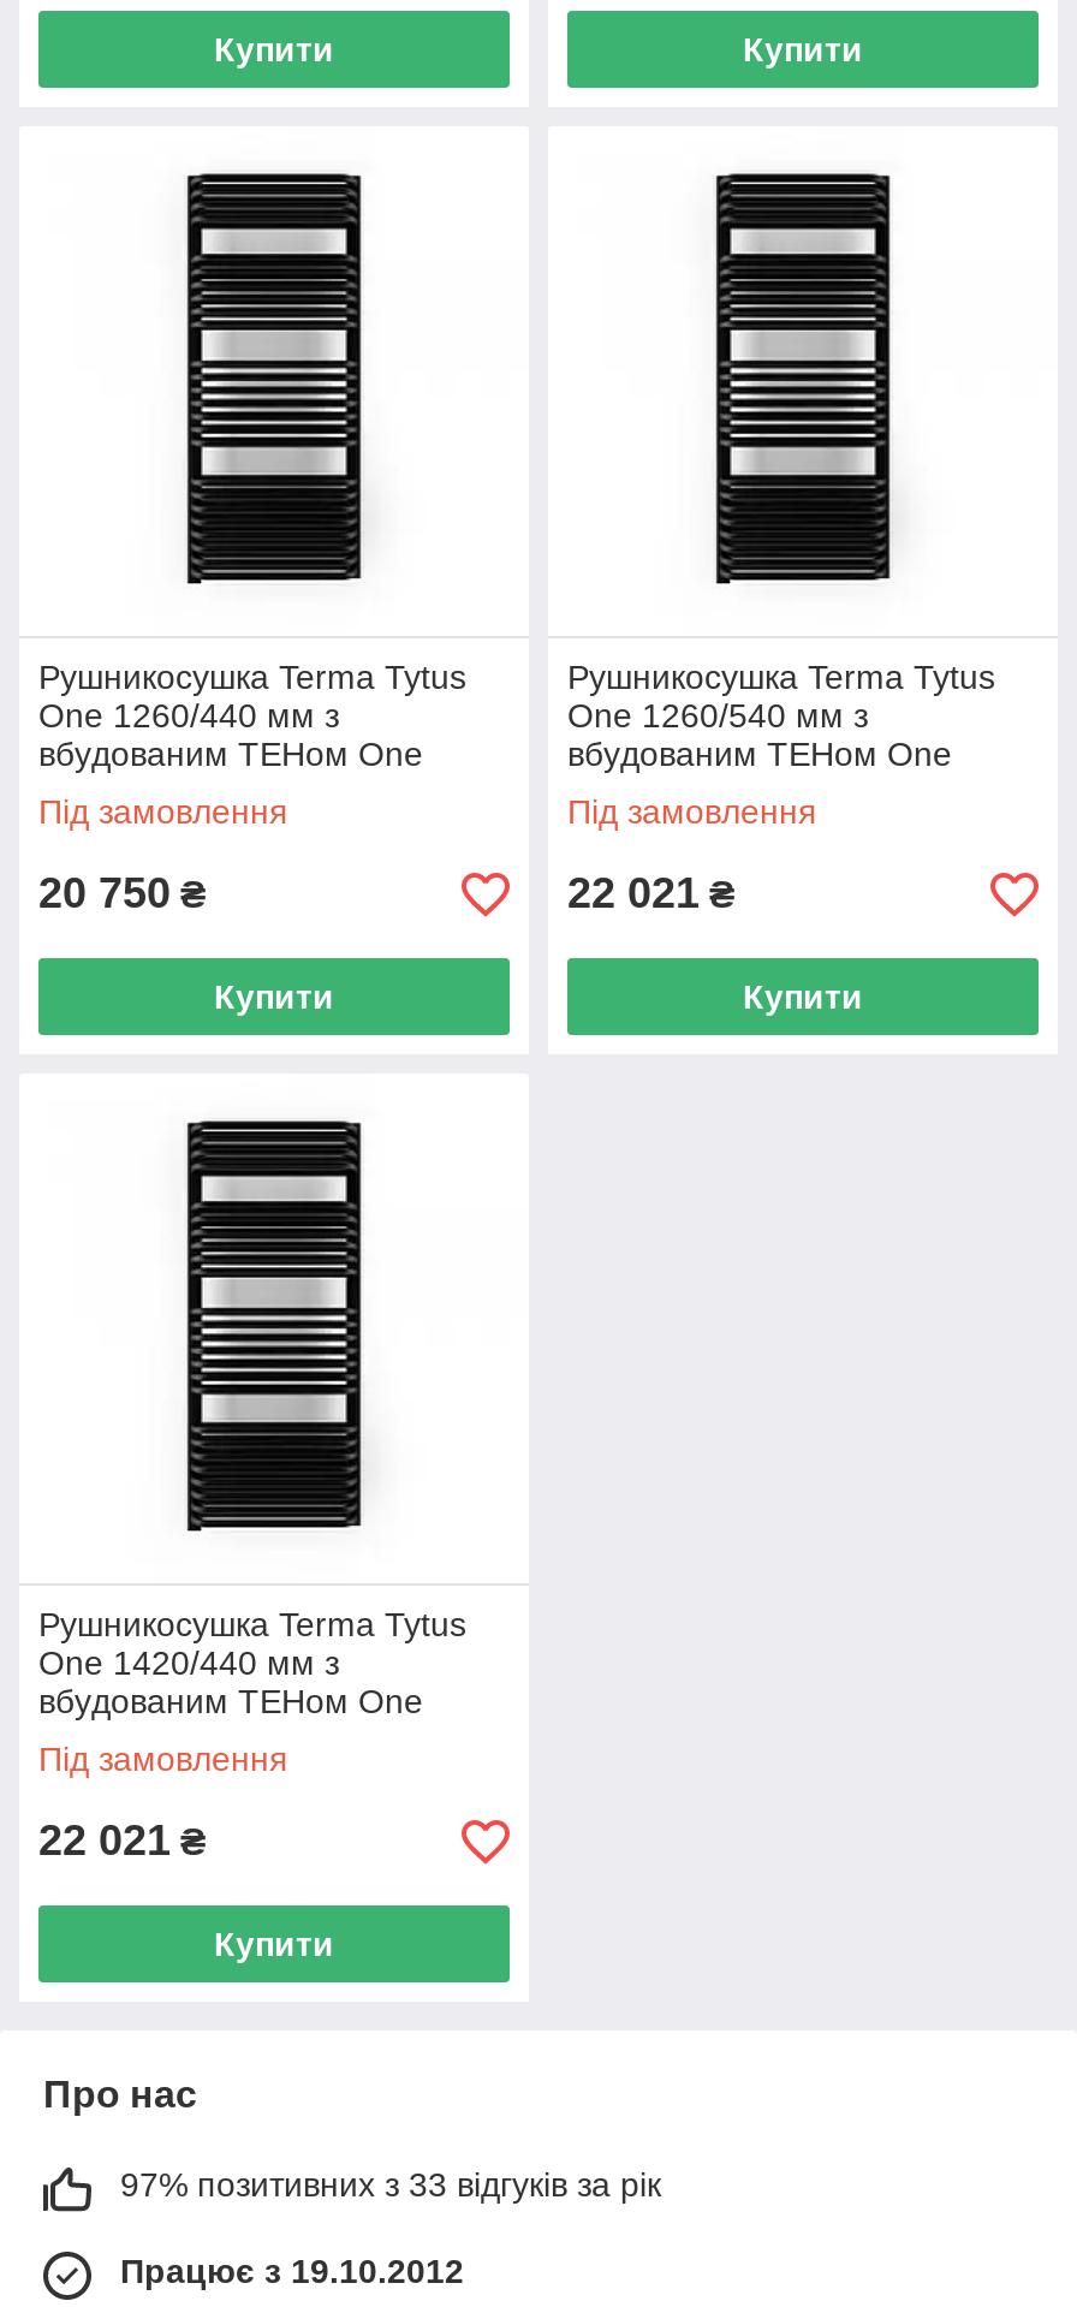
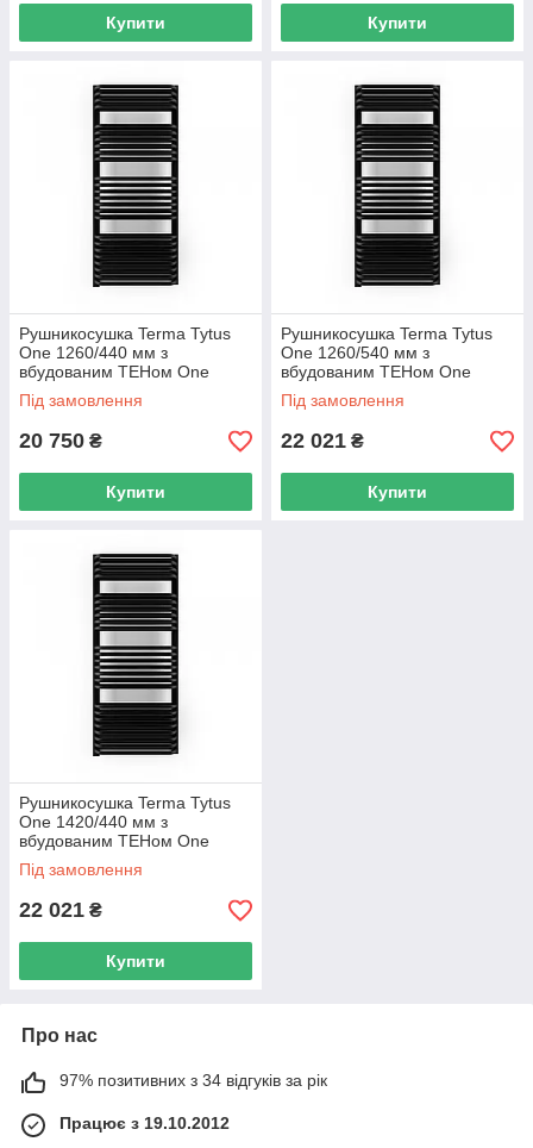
- 97% позитивних з 33 відгуків за рік
+ 97% позитивних з 34 відгуків за рік
